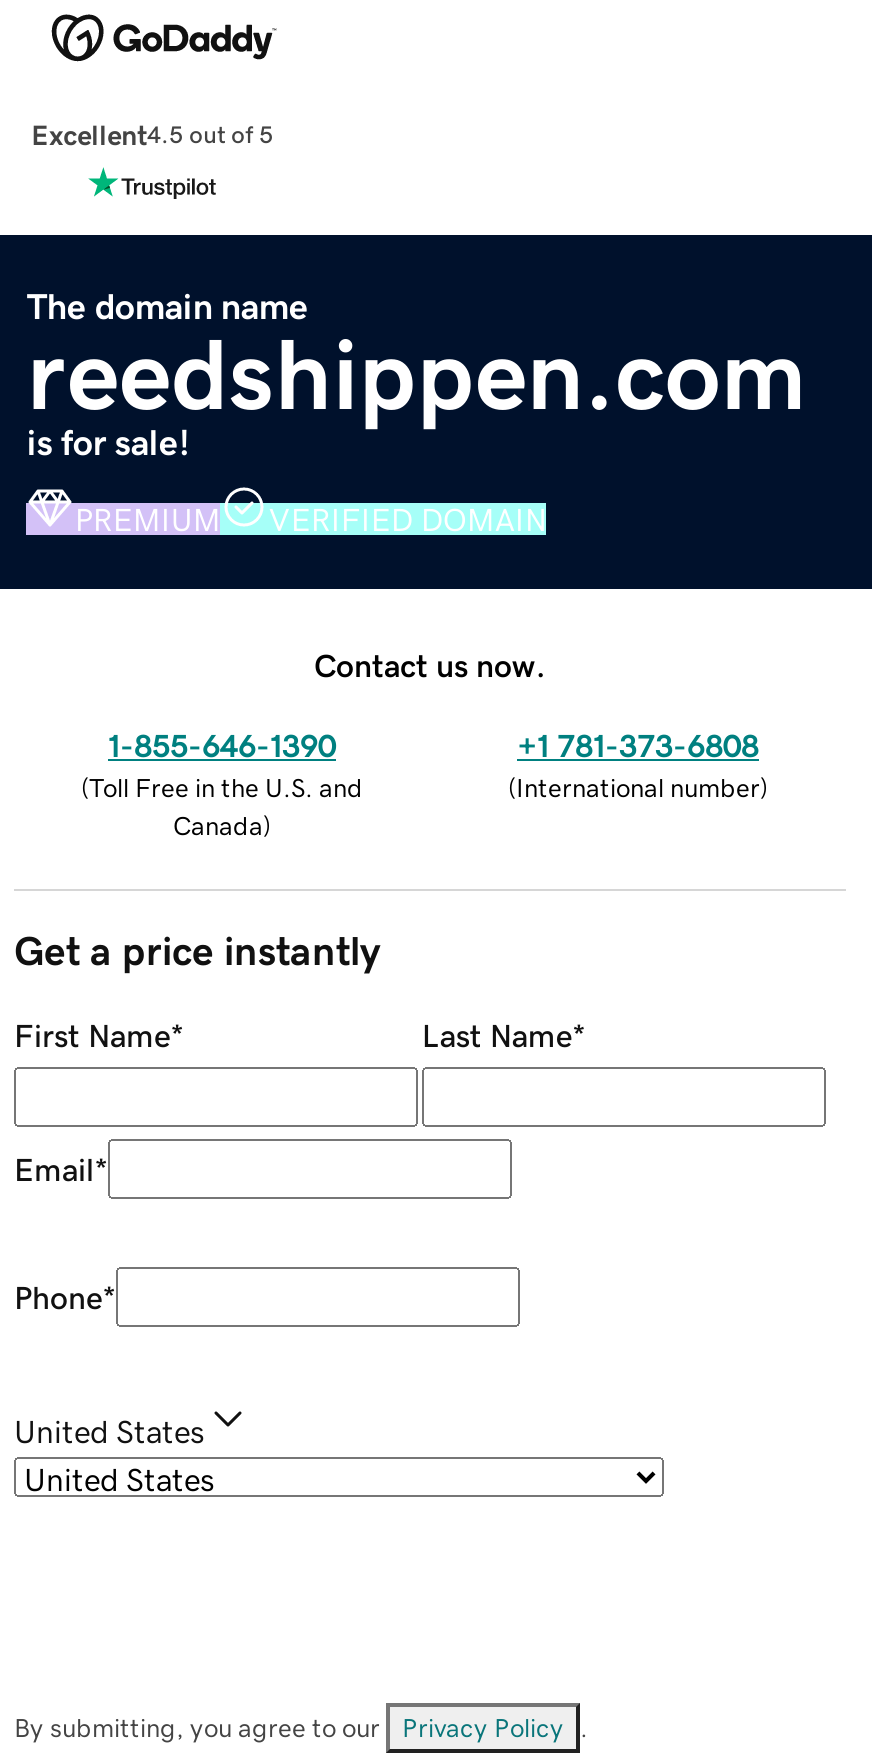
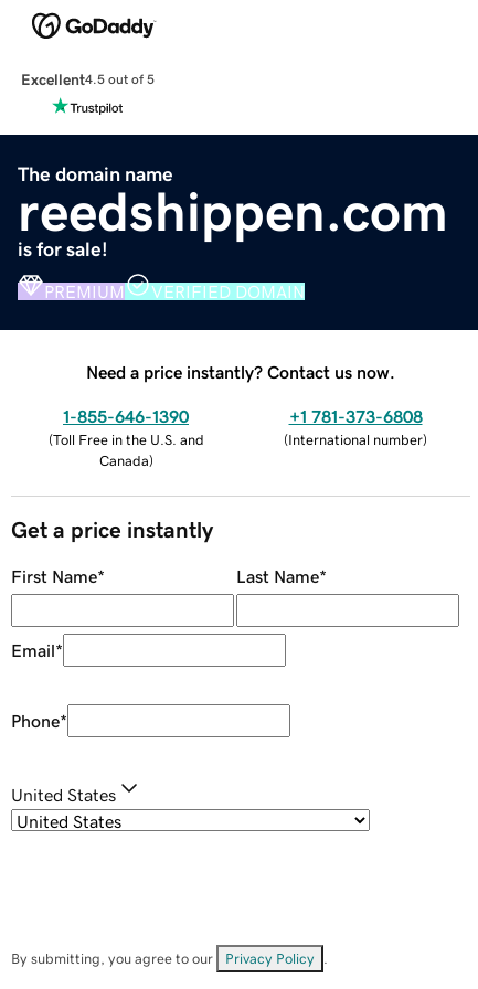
- Contact us now.
+ Need a price instantly? Contact us now.
